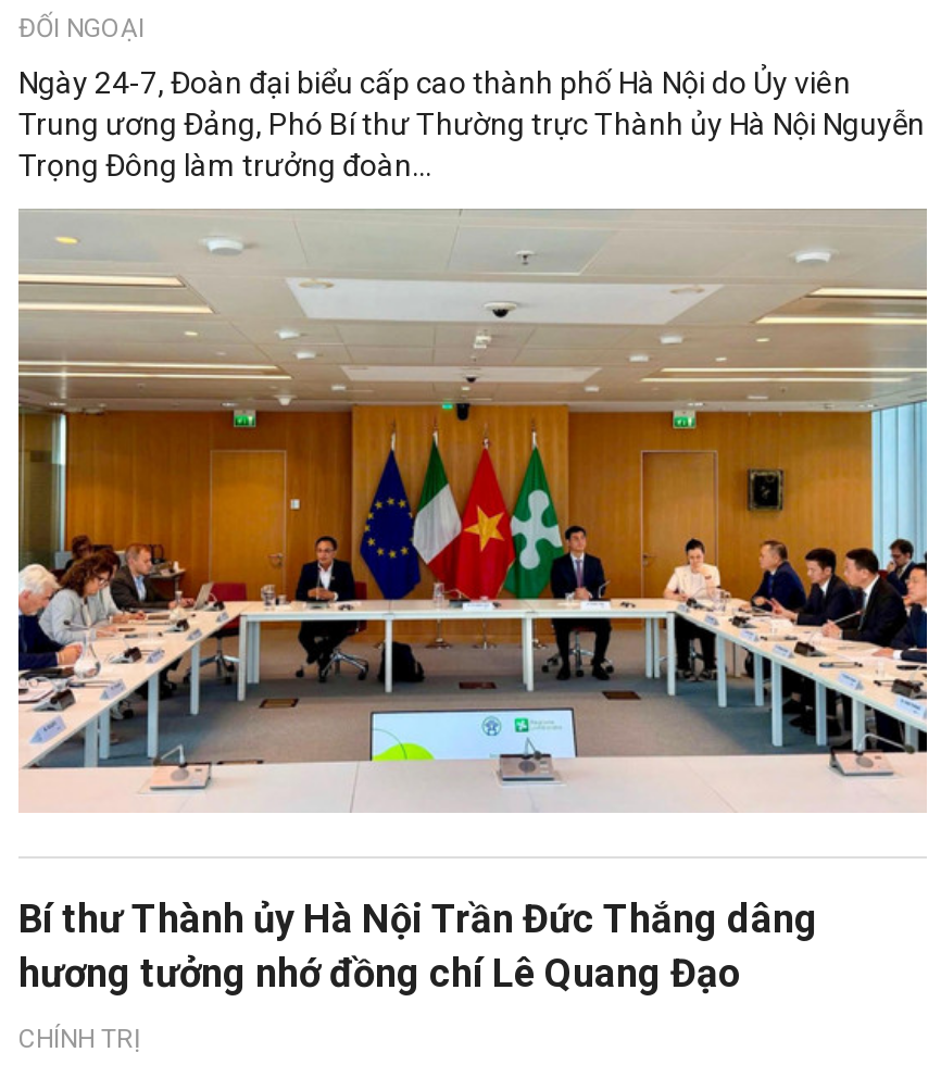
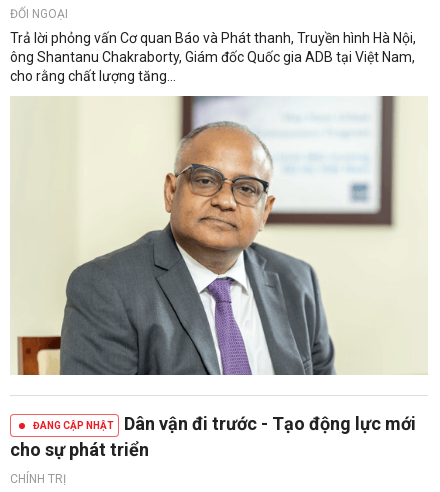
- Ngày 24-7, Đoàn đại biểu cấp cao thành phố Hà Nội do Ủy viên
- Trung ương Đảng, Phó Bí thư Thường trực Thành ủy Hà Nội Nguyễn
- Trọng Đông làm trưởng đoàn...
+ Trả lời phỏng vấn Cơ quan Báo và Phát thanh, Truyền hình Hà Nội,
+ ông Shantanu Chakraborty, Giám đốc Quốc gia ADB tại Việt Nam,
+ cho rằng chất lượng tăng...

- [image]
- Bí thư Thành ủy Hà Nội Trần Đức Thắng dâng
- hương tưởng nhớ đồng chí Lê Quang Đạo
+ [image]
+ ĐANG CẬP NHẬT
+ Dân vận đi trước - Tạo động lực mới
+ cho sự phát triển
